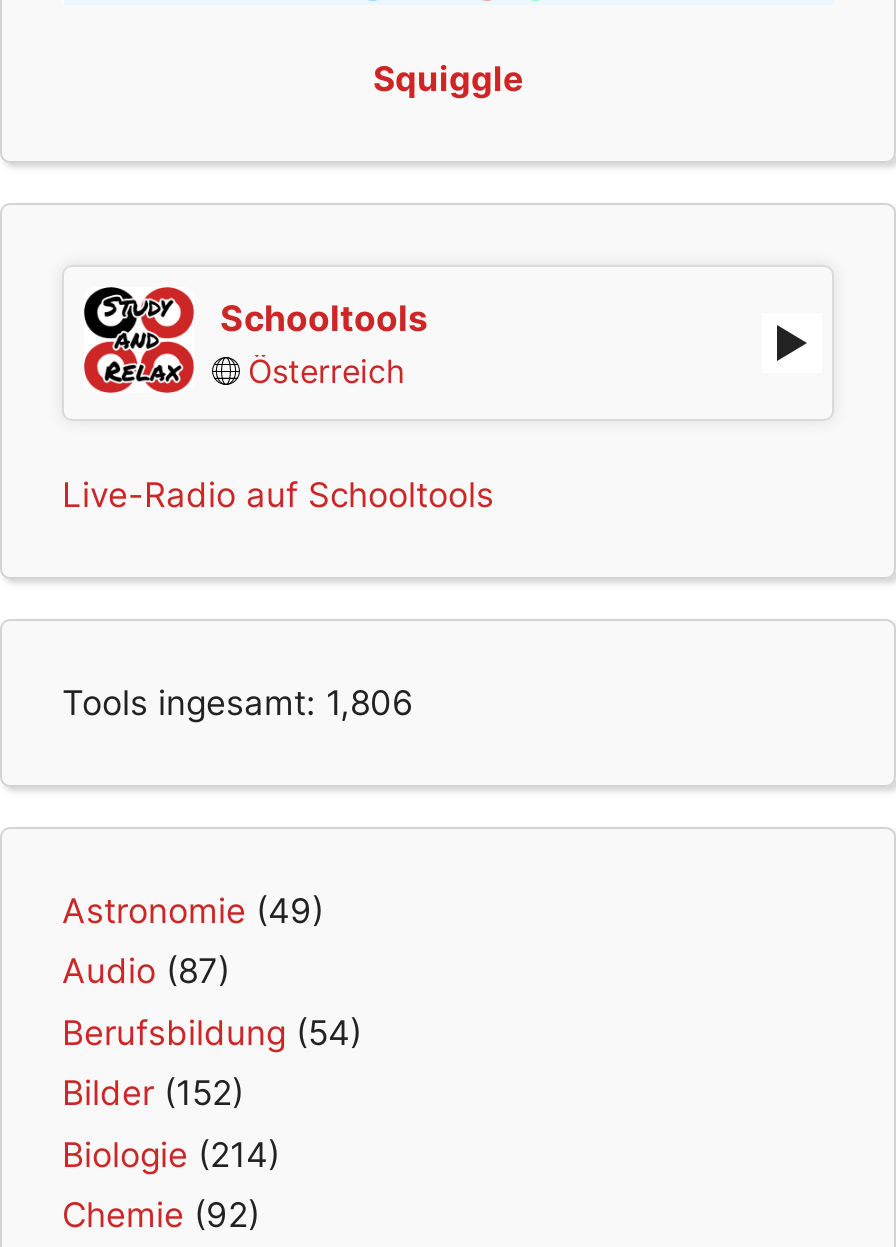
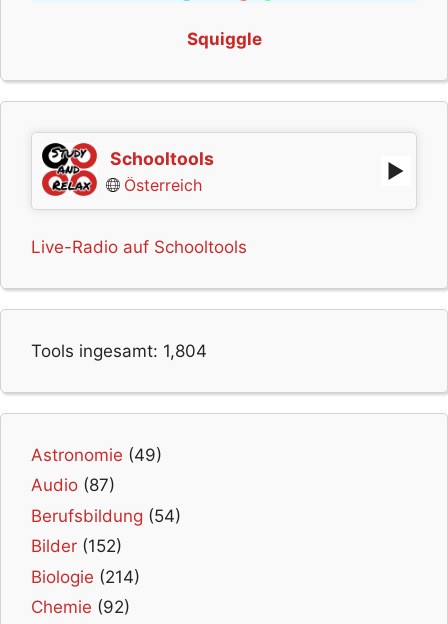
- Tools ingesamt: 1,806
+ Tools ingesamt: 1,804
